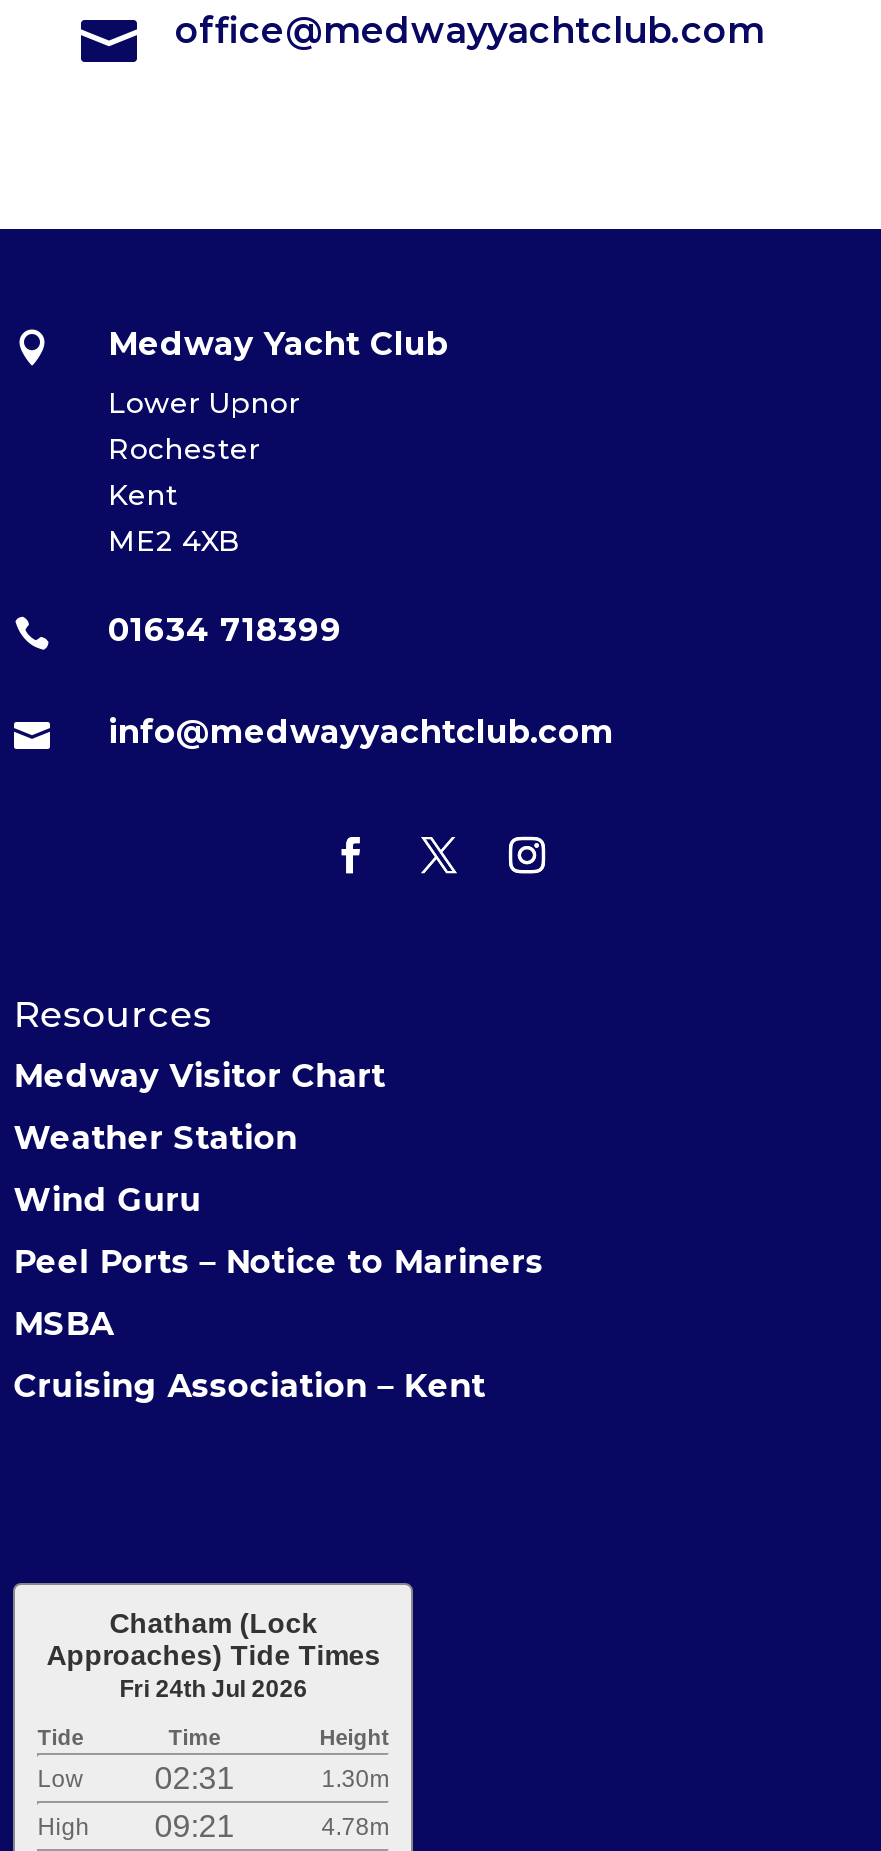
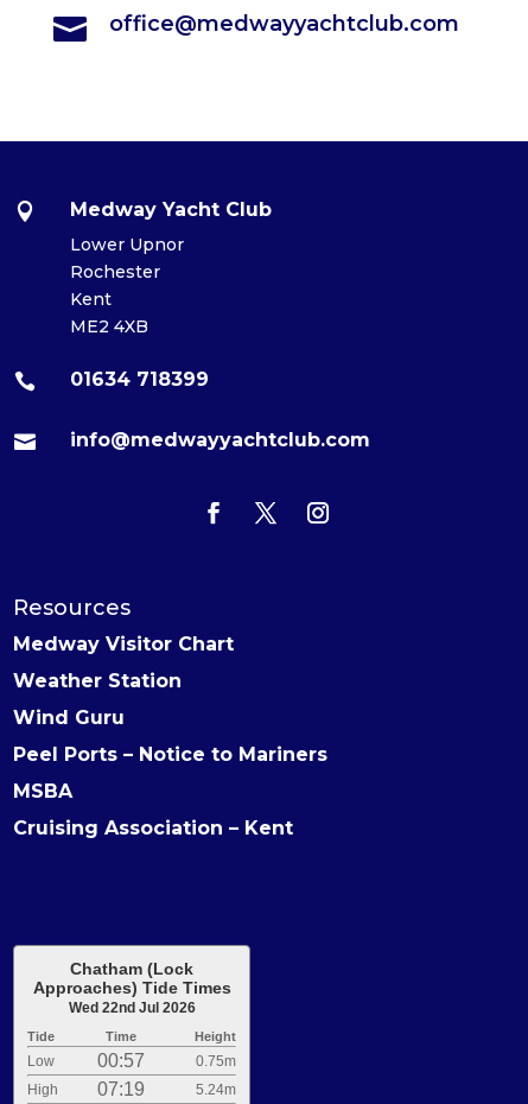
- Fri 24th Jul 2026
+ Wed 22nd Jul 2026

- 02:31
- 1.30m
+ 00:57
+ 0.75m

- 09:21
- 4.78m
+ 07:19
+ 5.24m
